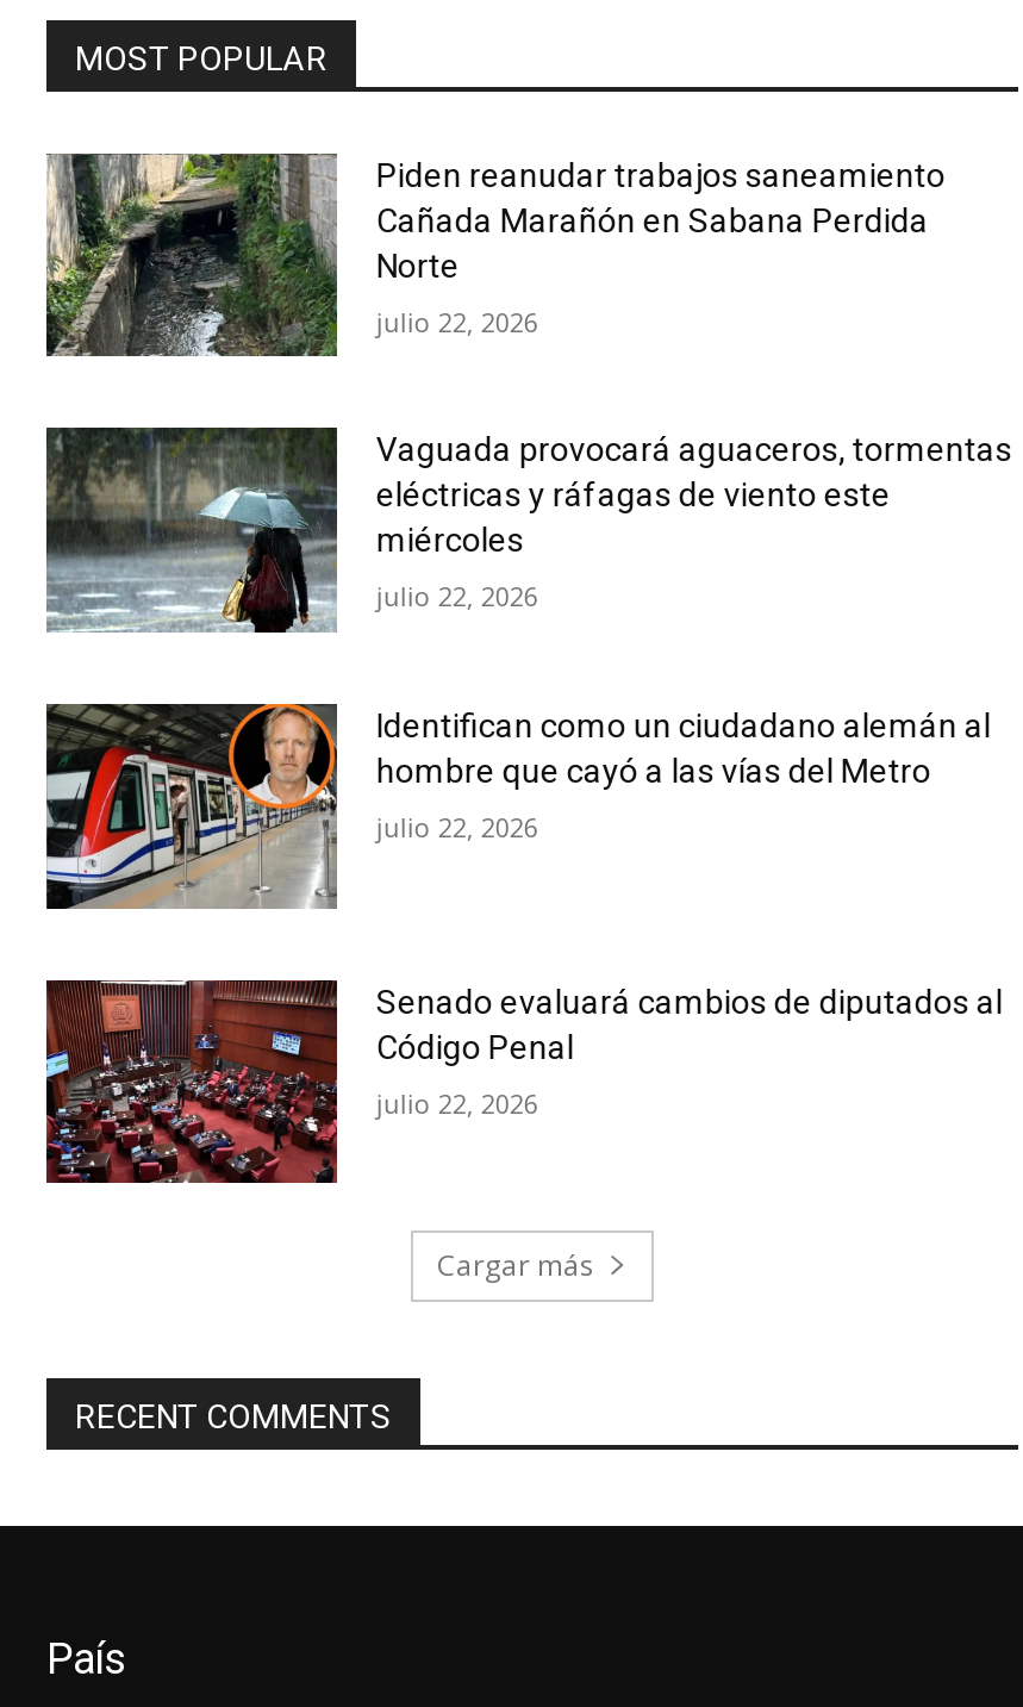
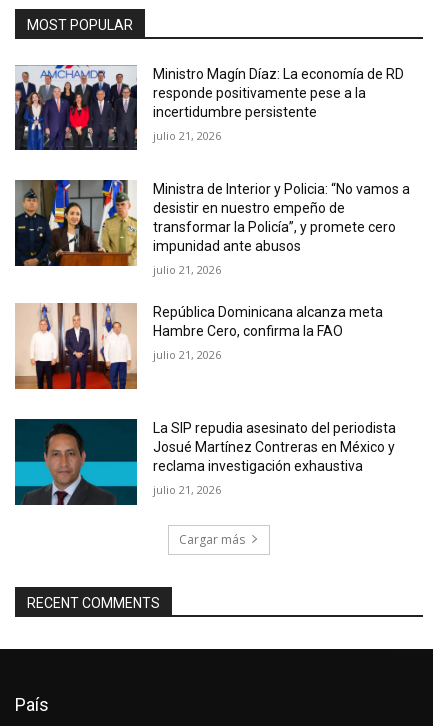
- [image]
- Piden reanudar trabajos saneamiento
- Cañada Marañón en Sabana Perdida
- Norte
+ [image]
+ Ministro Magín Díaz: La economía de RD
+ responde positivamente pese a la
+ incertidumbre persistente

- julio 22, 2026
+ julio 21, 2026

- [image]
- Vaguada provocará aguaceros, tormentas
- eléctricas y ráfagas de viento este
- miércoles
+ [image]
+ Ministra de Interior y Policia: “No vamos a
+ desistir en nuestro empeño de
+ transformar la Policía”, y promete cero
+ impunidad ante abusos

- julio 22, 2026
+ julio 21, 2026

- [image]
- Identifican como un ciudadano alemán al
- hombre que cayó a las vías del Metro
+ [image]
+ República Dominicana alcanza meta
+ Hambre Cero, confirma la FAO

- julio 22, 2026
+ julio 21, 2026

- [image]
- Senado evaluará cambios de diputados al
- Código Penal
+ [image]
+ La SIP repudia asesinato del periodista
+ Josué Martínez Contreras en México y
+ reclama investigación exhaustiva

- julio 22, 2026
+ julio 21, 2026
